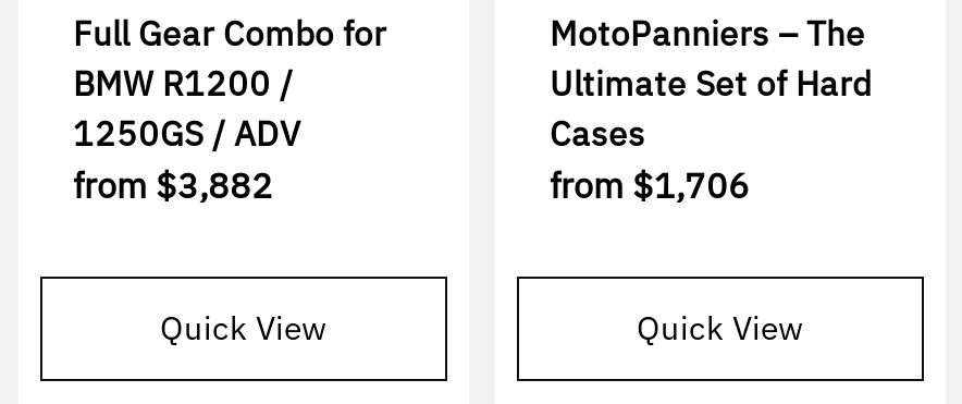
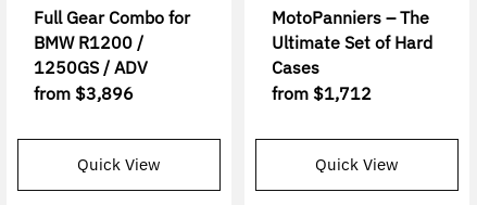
- from $3,882
+ from $3,896

- from $1,706
+ from $1,712
